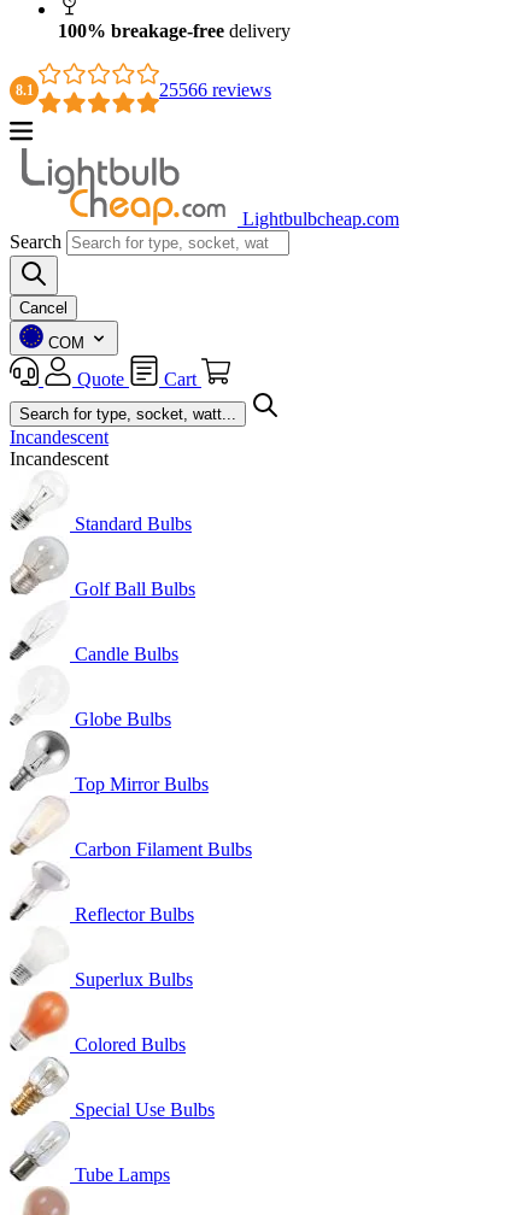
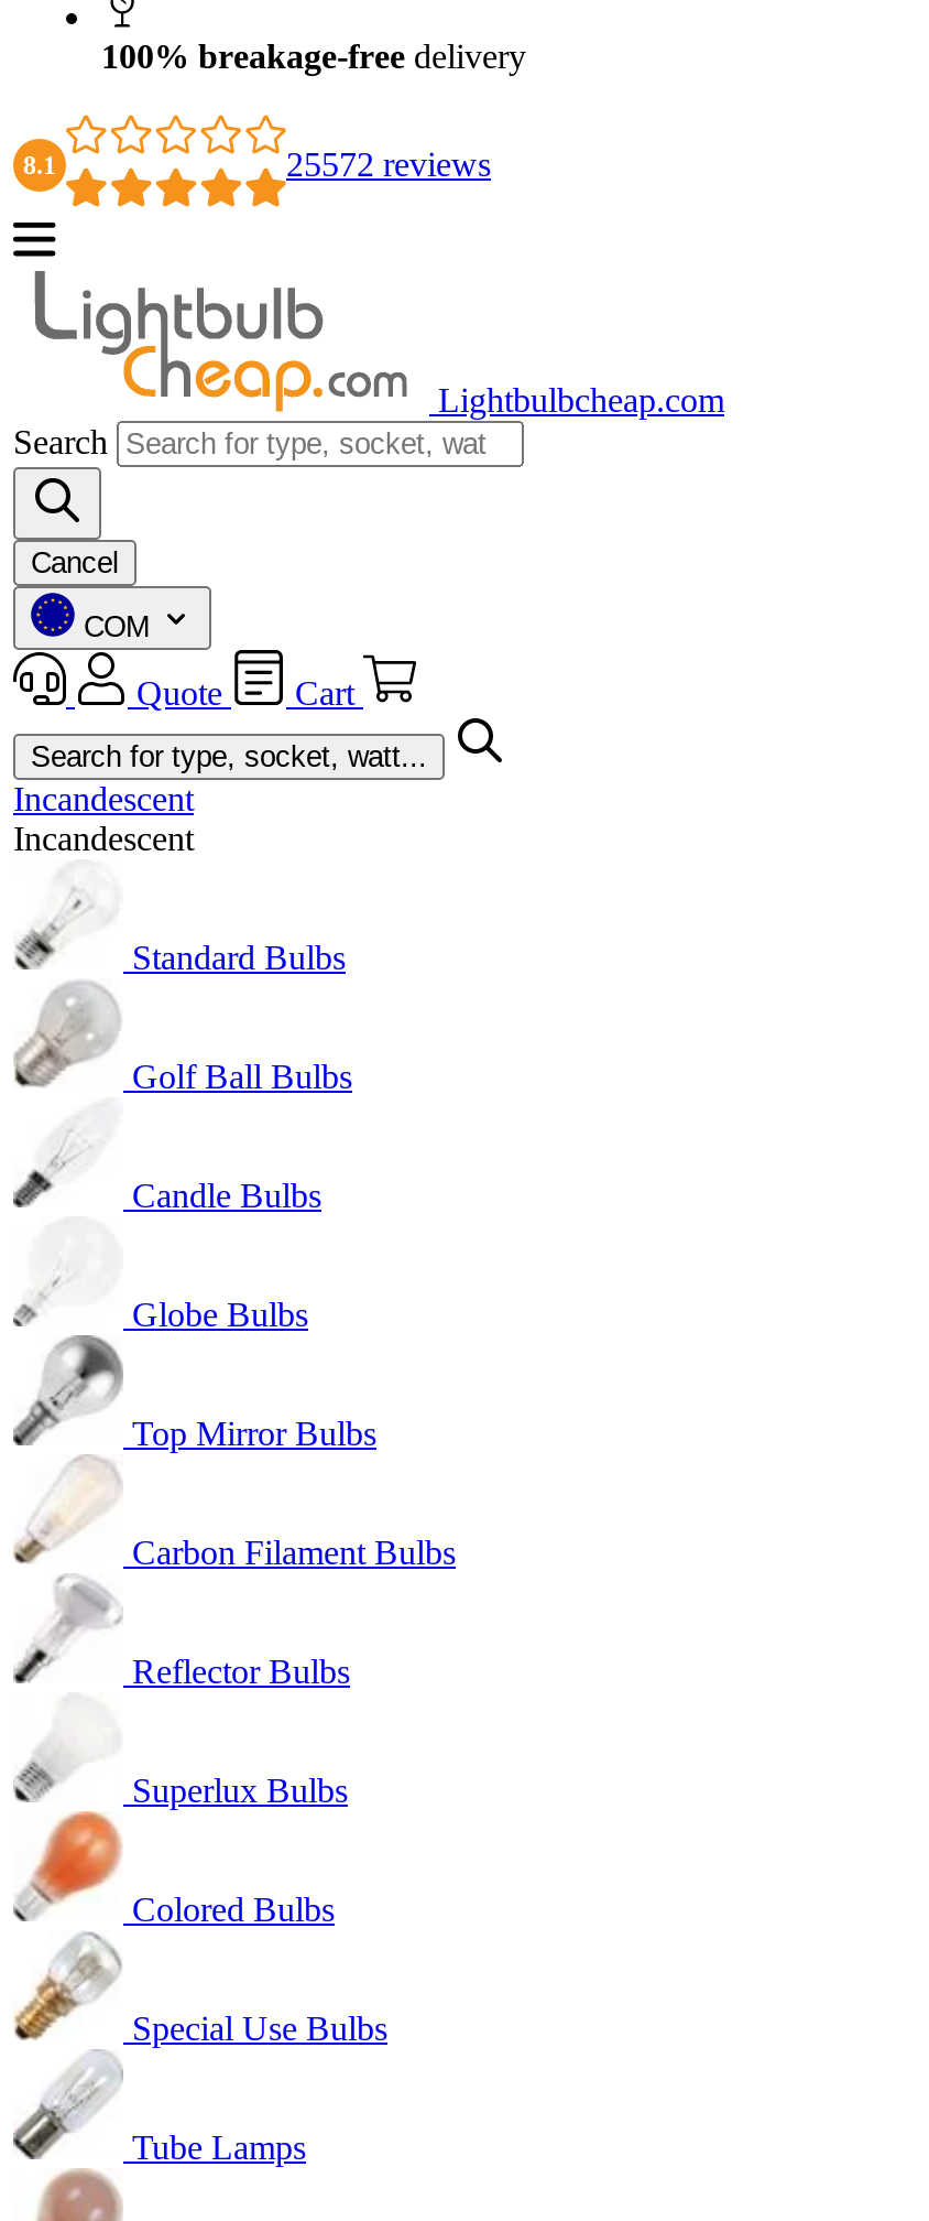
- 25566 reviews
+ 25572 reviews
